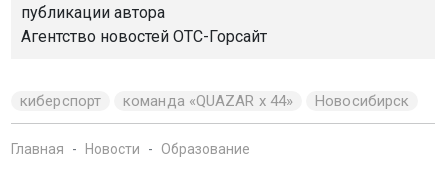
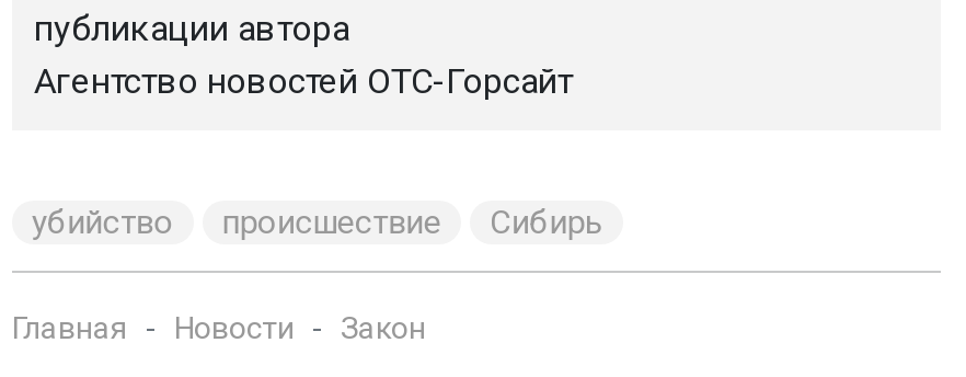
- киберспорт
- команда «QUAZAR x 44»
- Новосибирск
+ убийство
+ происшествие
+ Сибирь

- Образование
+ Закон
